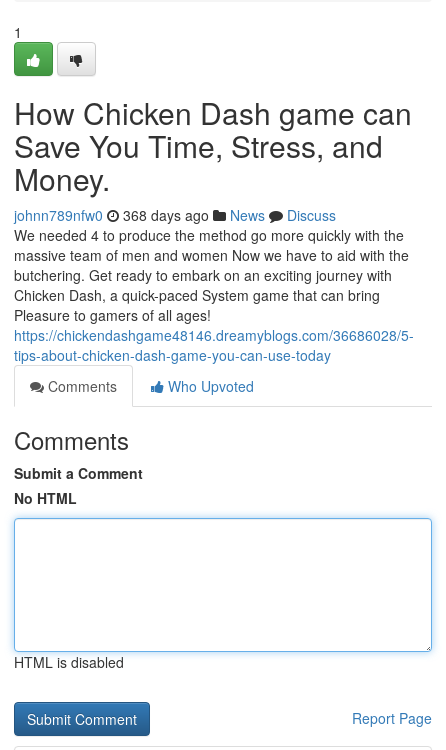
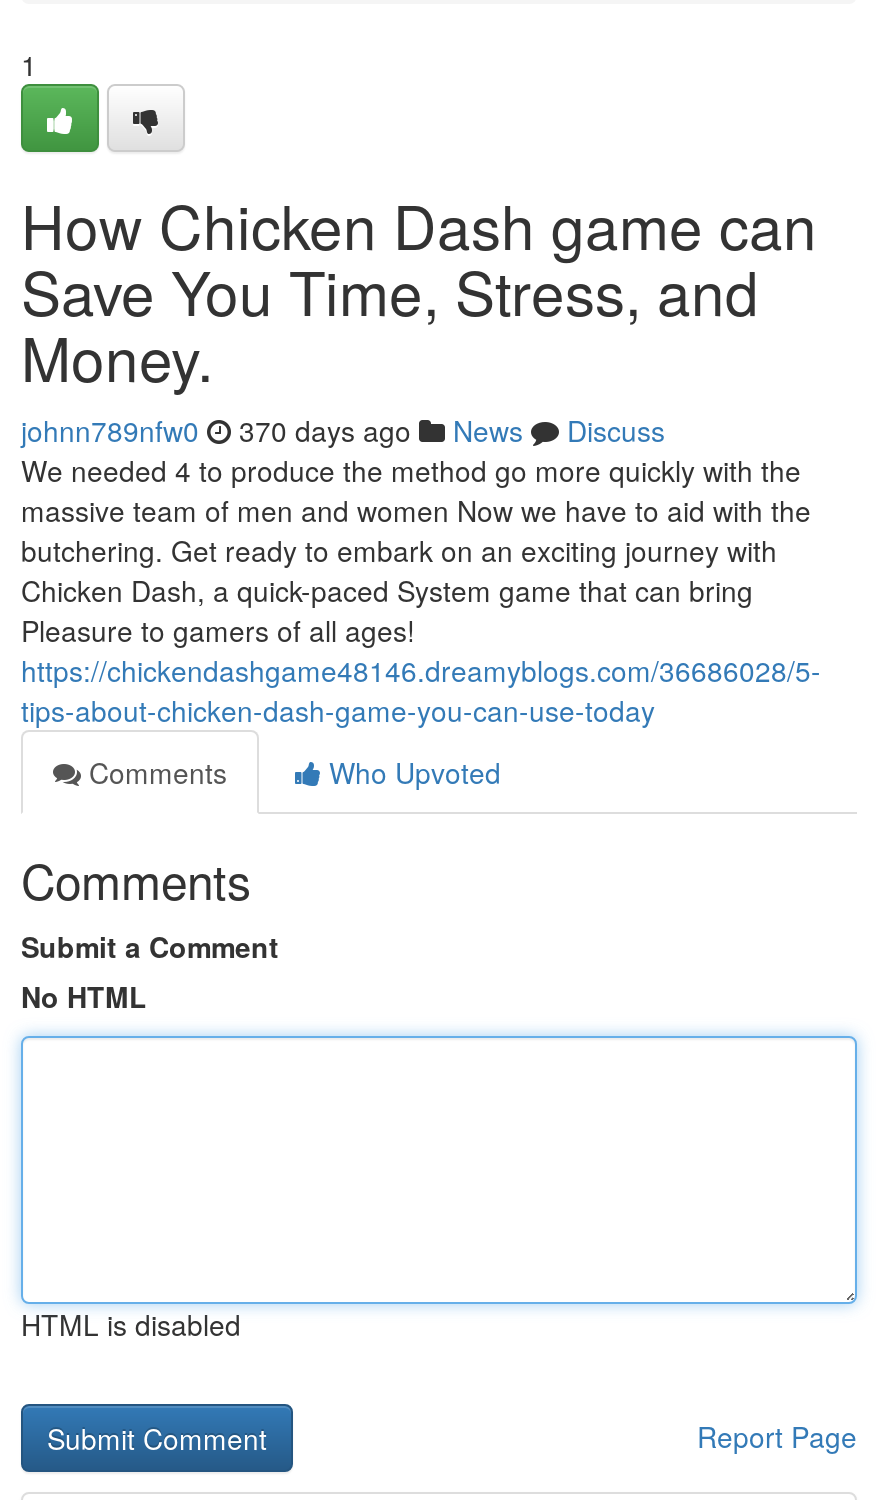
- johnn789nfw0 368 days ago News Discuss
+ johnn789nfw0 370 days ago News Discuss
